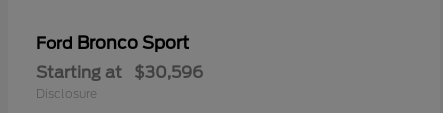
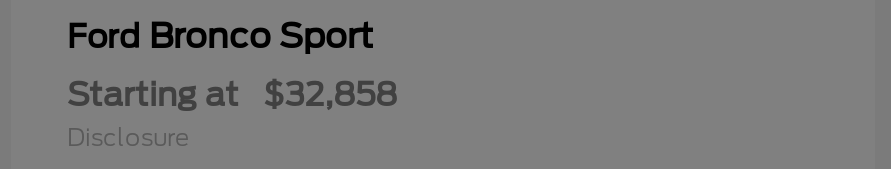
- Starting at $30,596
+ Starting at $32,858
